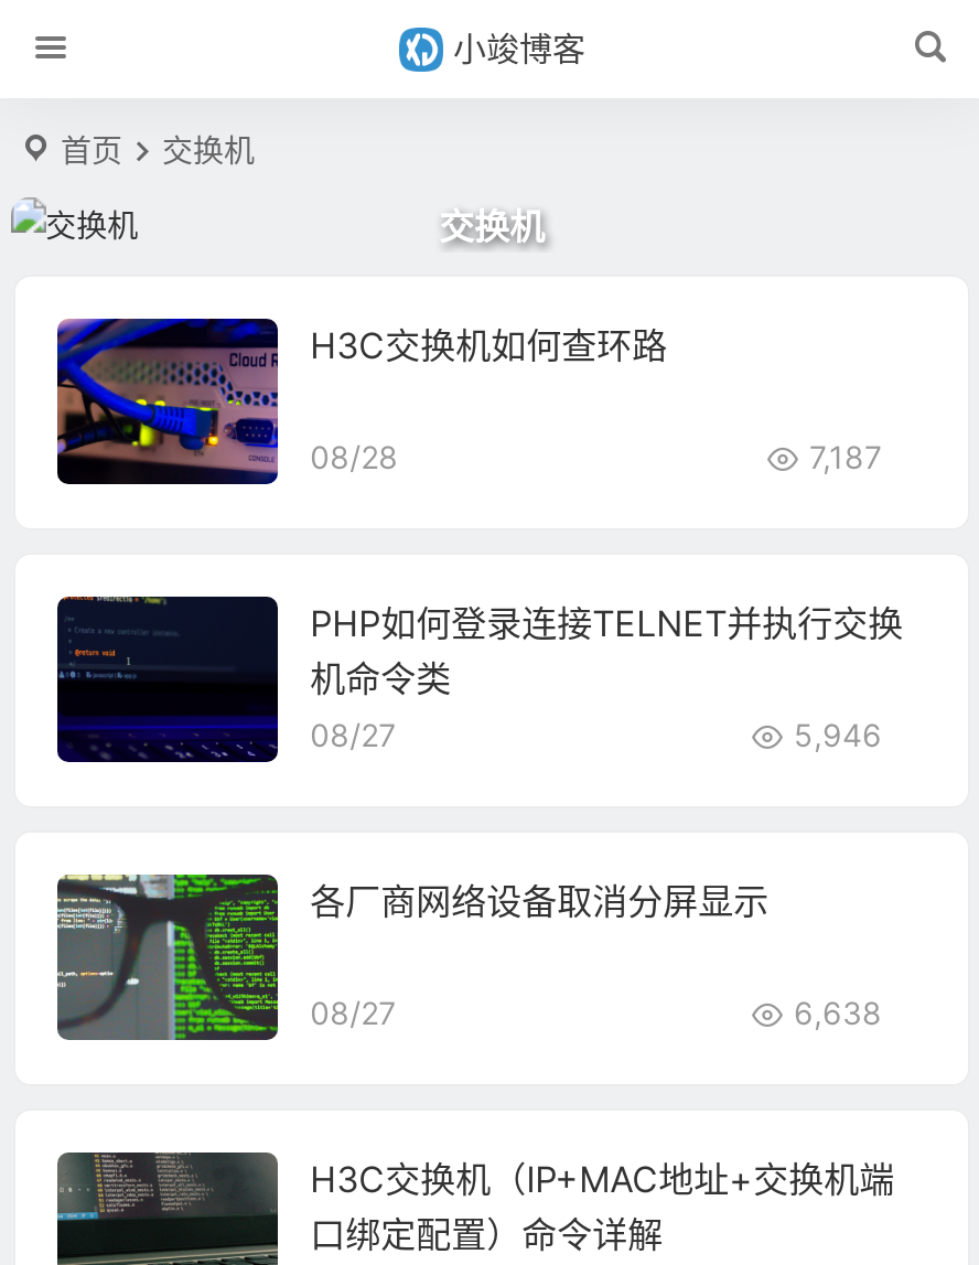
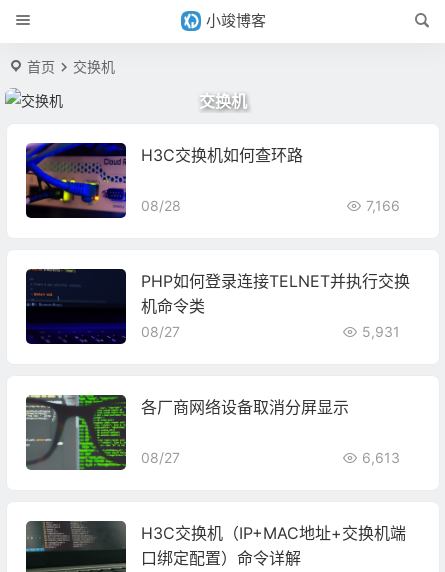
- 7,187
+ 7,166

- 5,946
+ 5,931

- 6,638
+ 6,613
